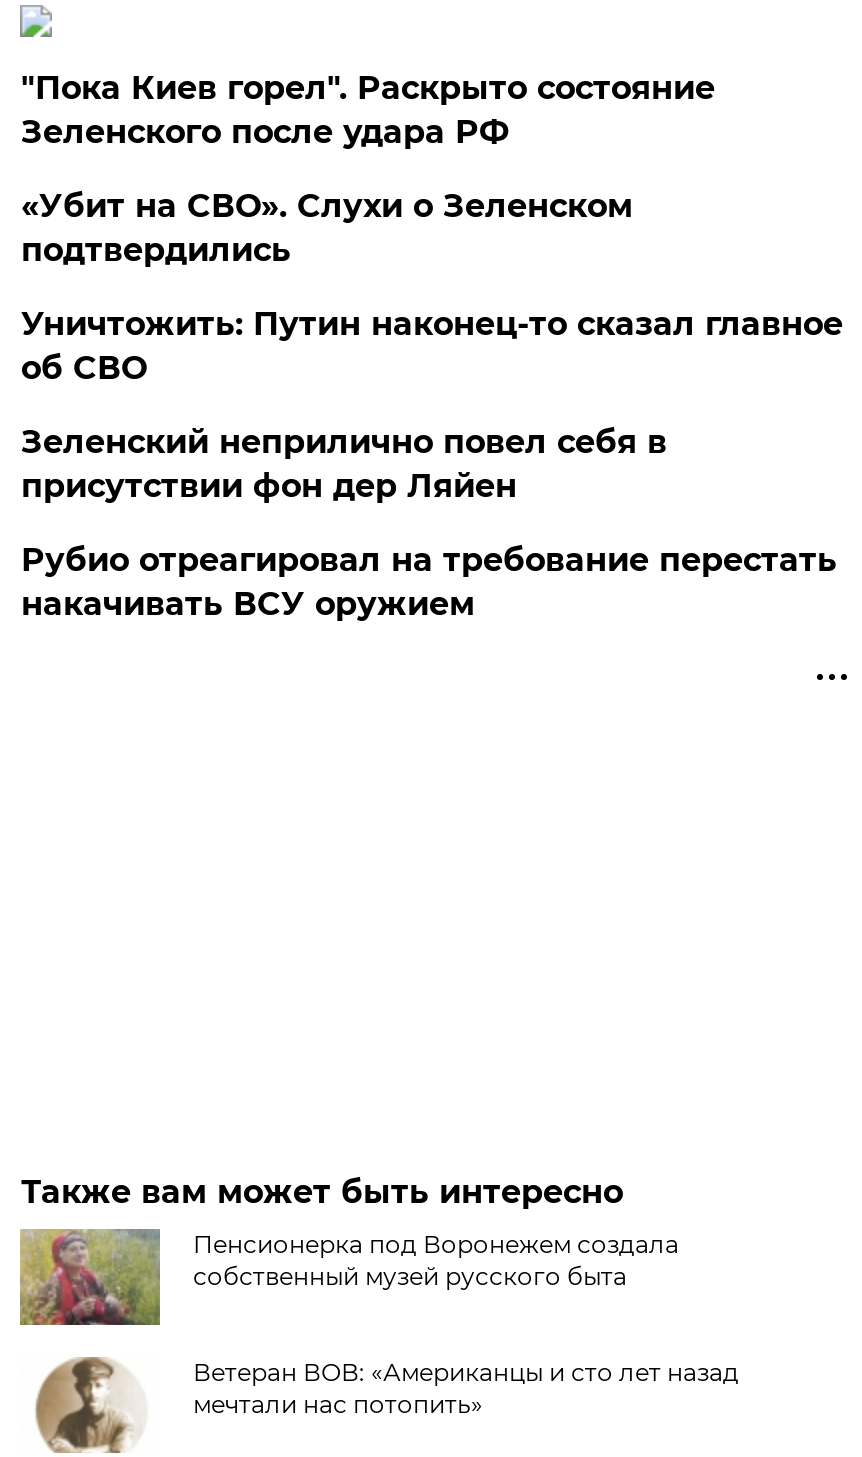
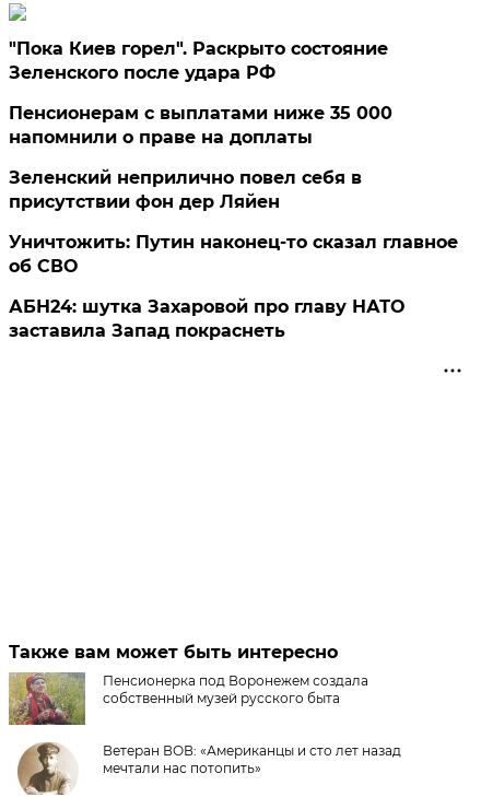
- «Убит на СВО». Слухи о Зеленском
- подтвердились
+ Пенсионерам с выплатами ниже 35 000
+ напомнили о праве на доплаты

moved down: Уничтожить: Путин наконец-то сказал главное | об СВО

moved up: Зеленский неприлично повел cебя в | присутствии фон дер Ляйен

- Рубио отреагировал на требование перестать
- накачивать ВСУ оружием
+ АБН24: шутка Захаровой про главу НАТО
+ заставила Запад покраснеть
